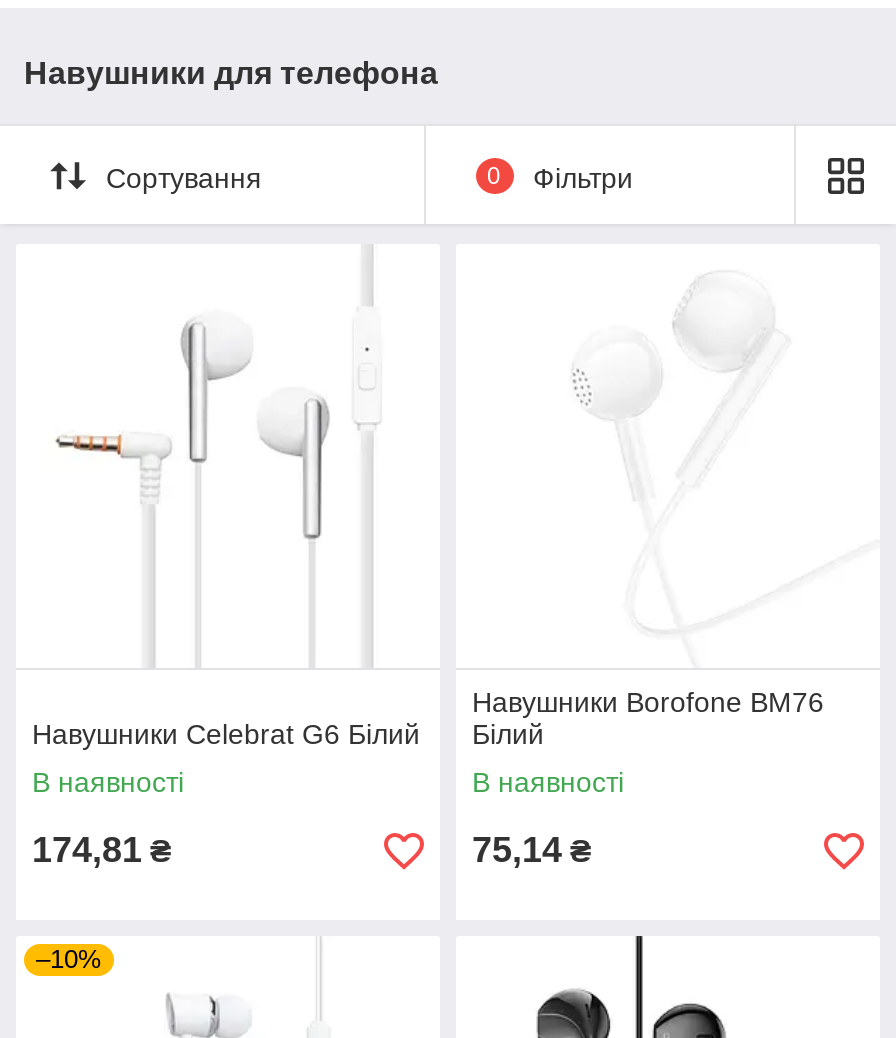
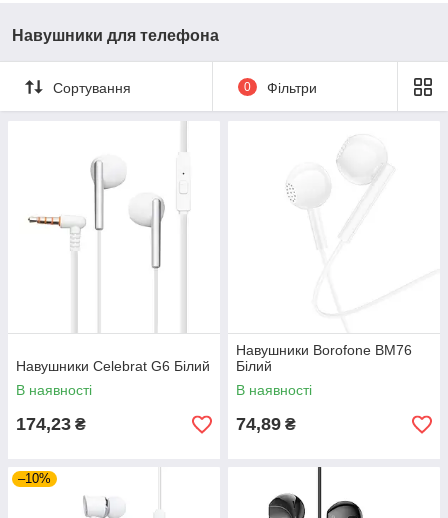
- 174,81 ₴
+ 174,23 ₴

- 75,14 ₴
+ 74,89 ₴
